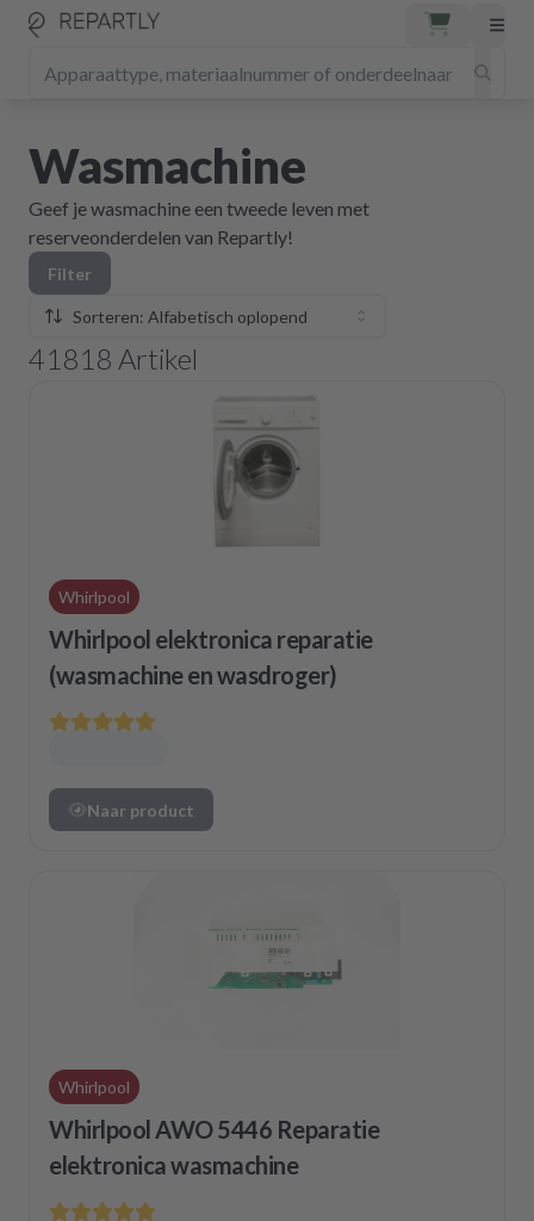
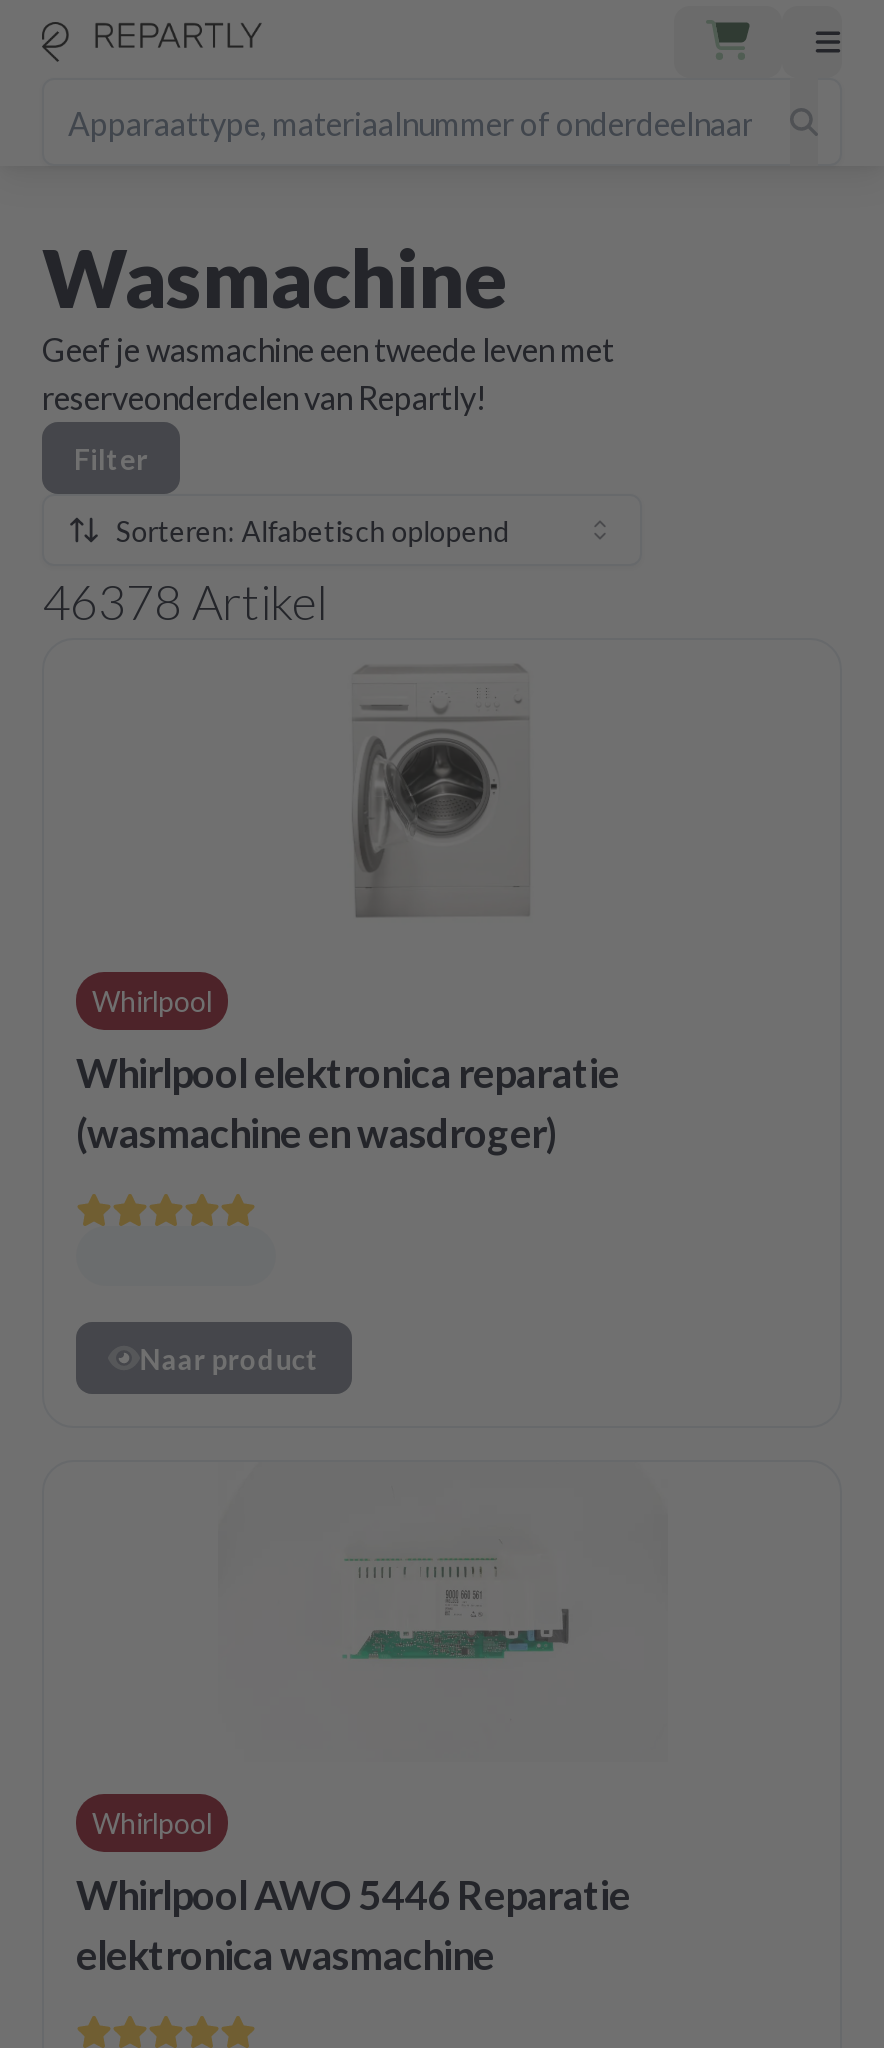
- 41818 Artikel
+ 46378 Artikel
